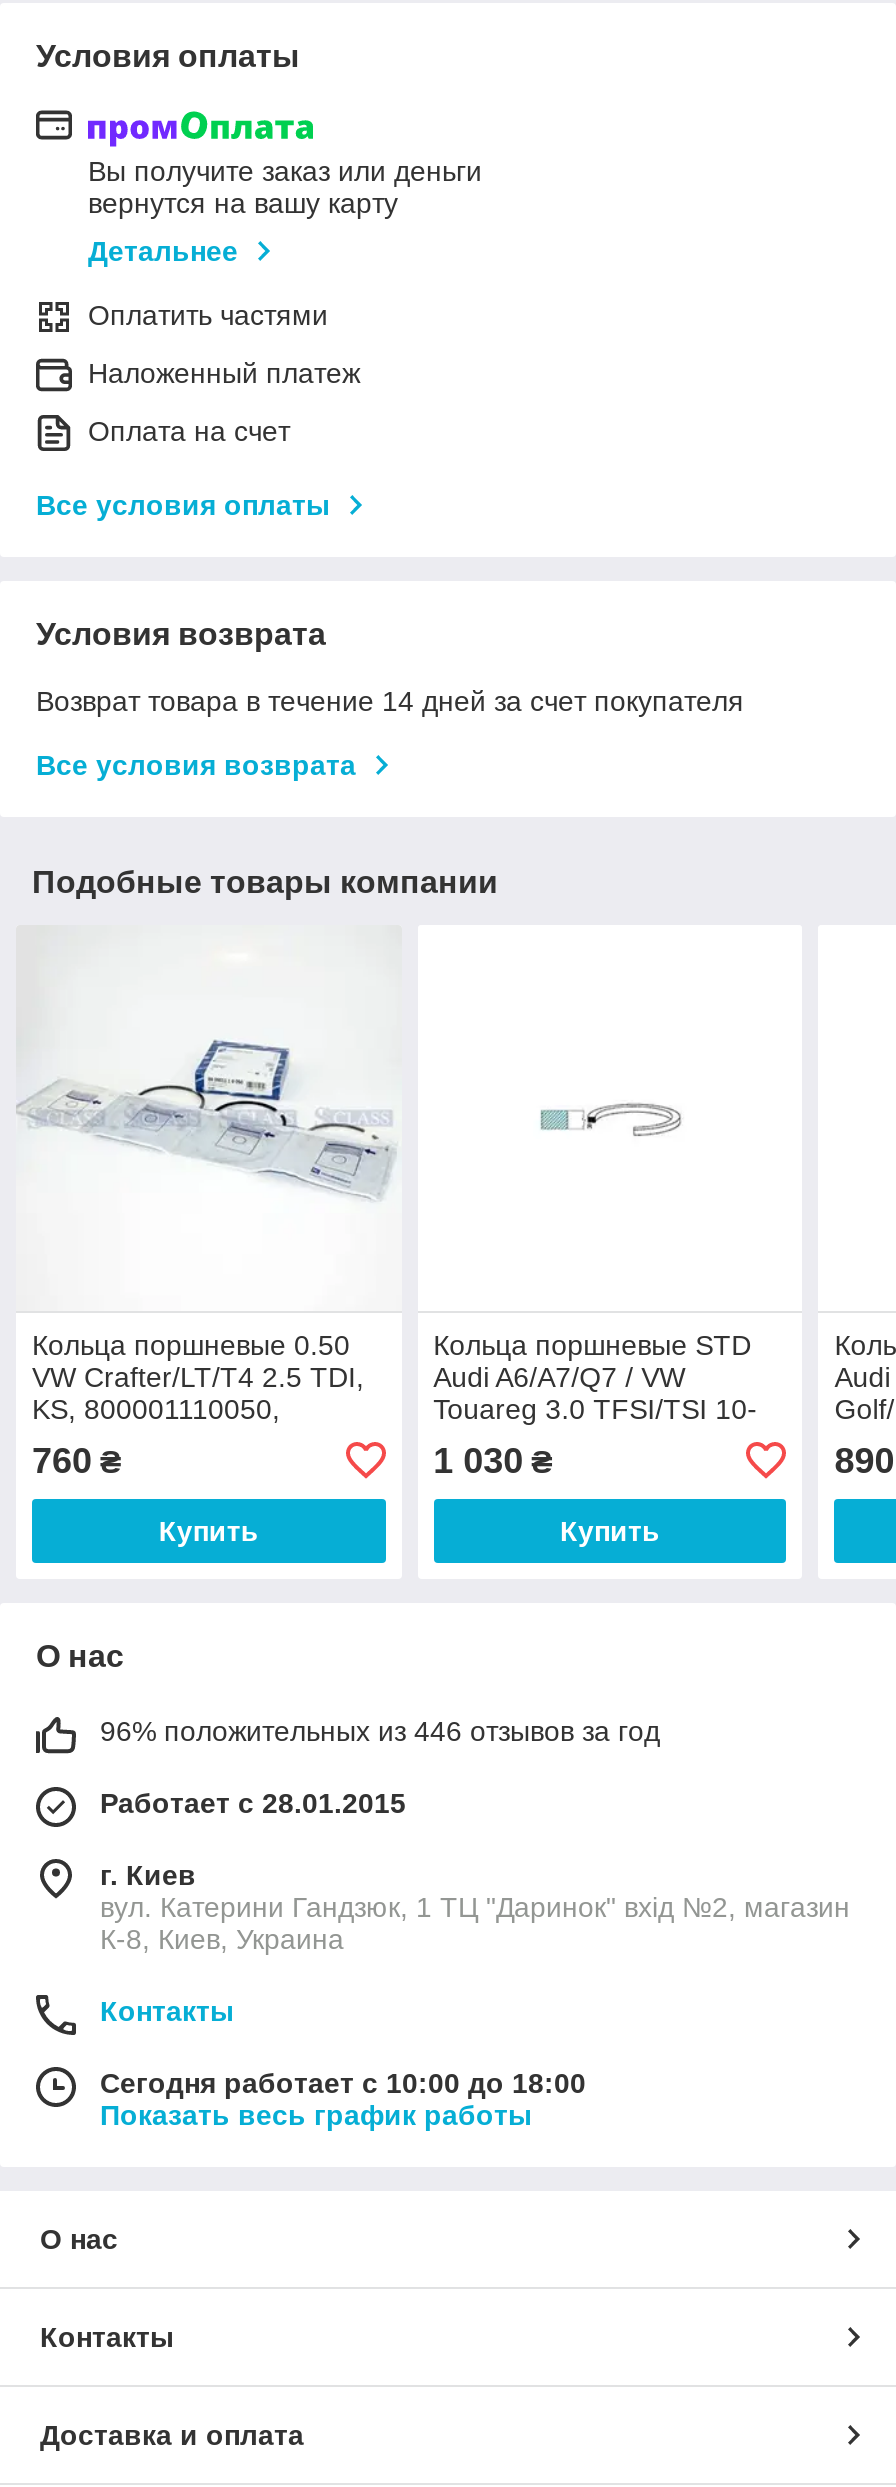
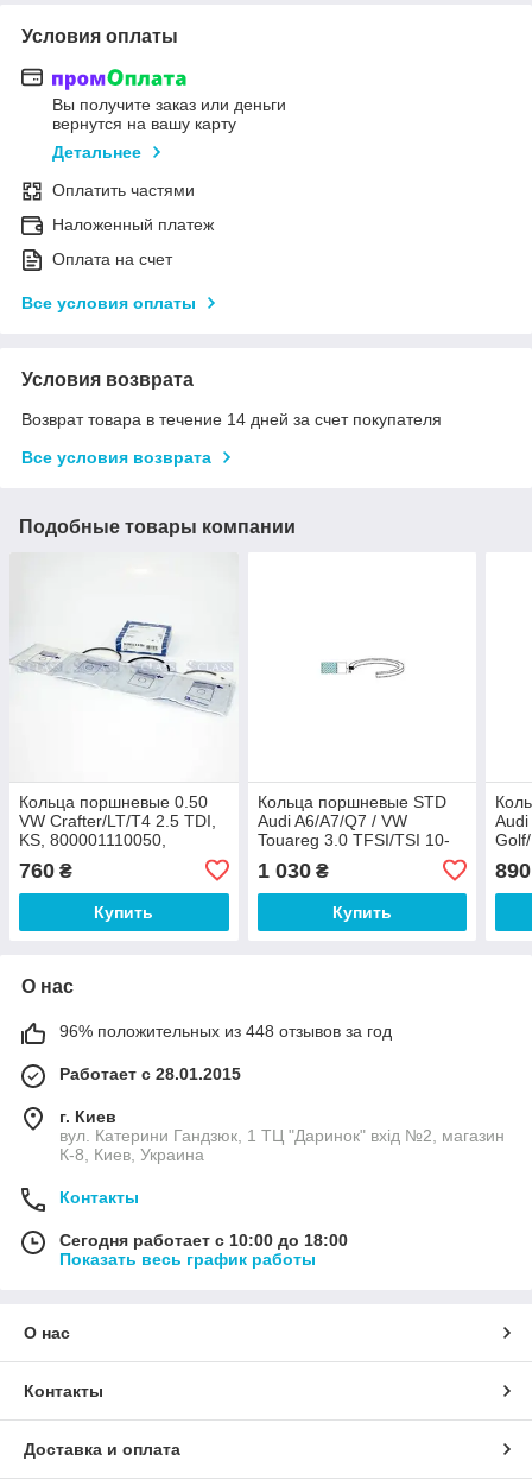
- 96% положительных из 446 отзывов за год
+ 96% положительных из 448 отзывов за год
